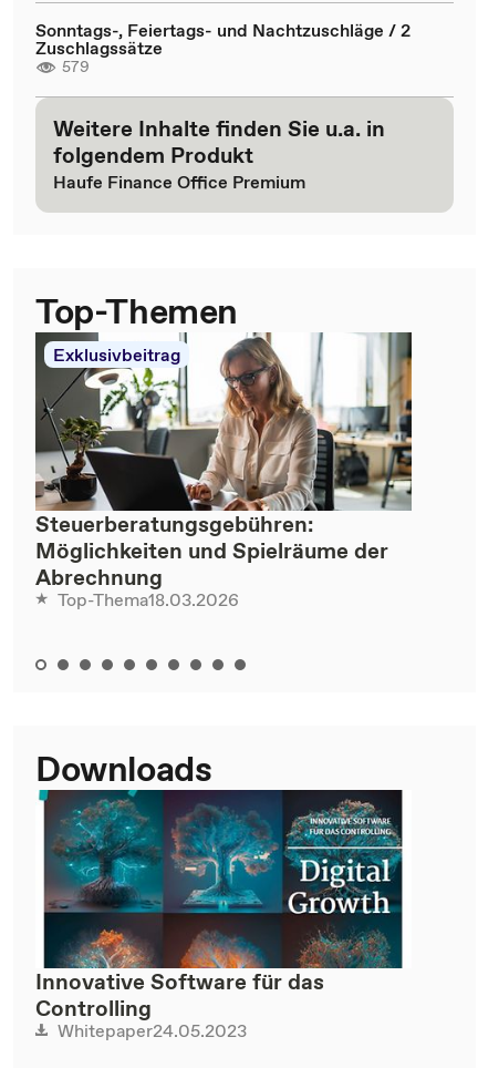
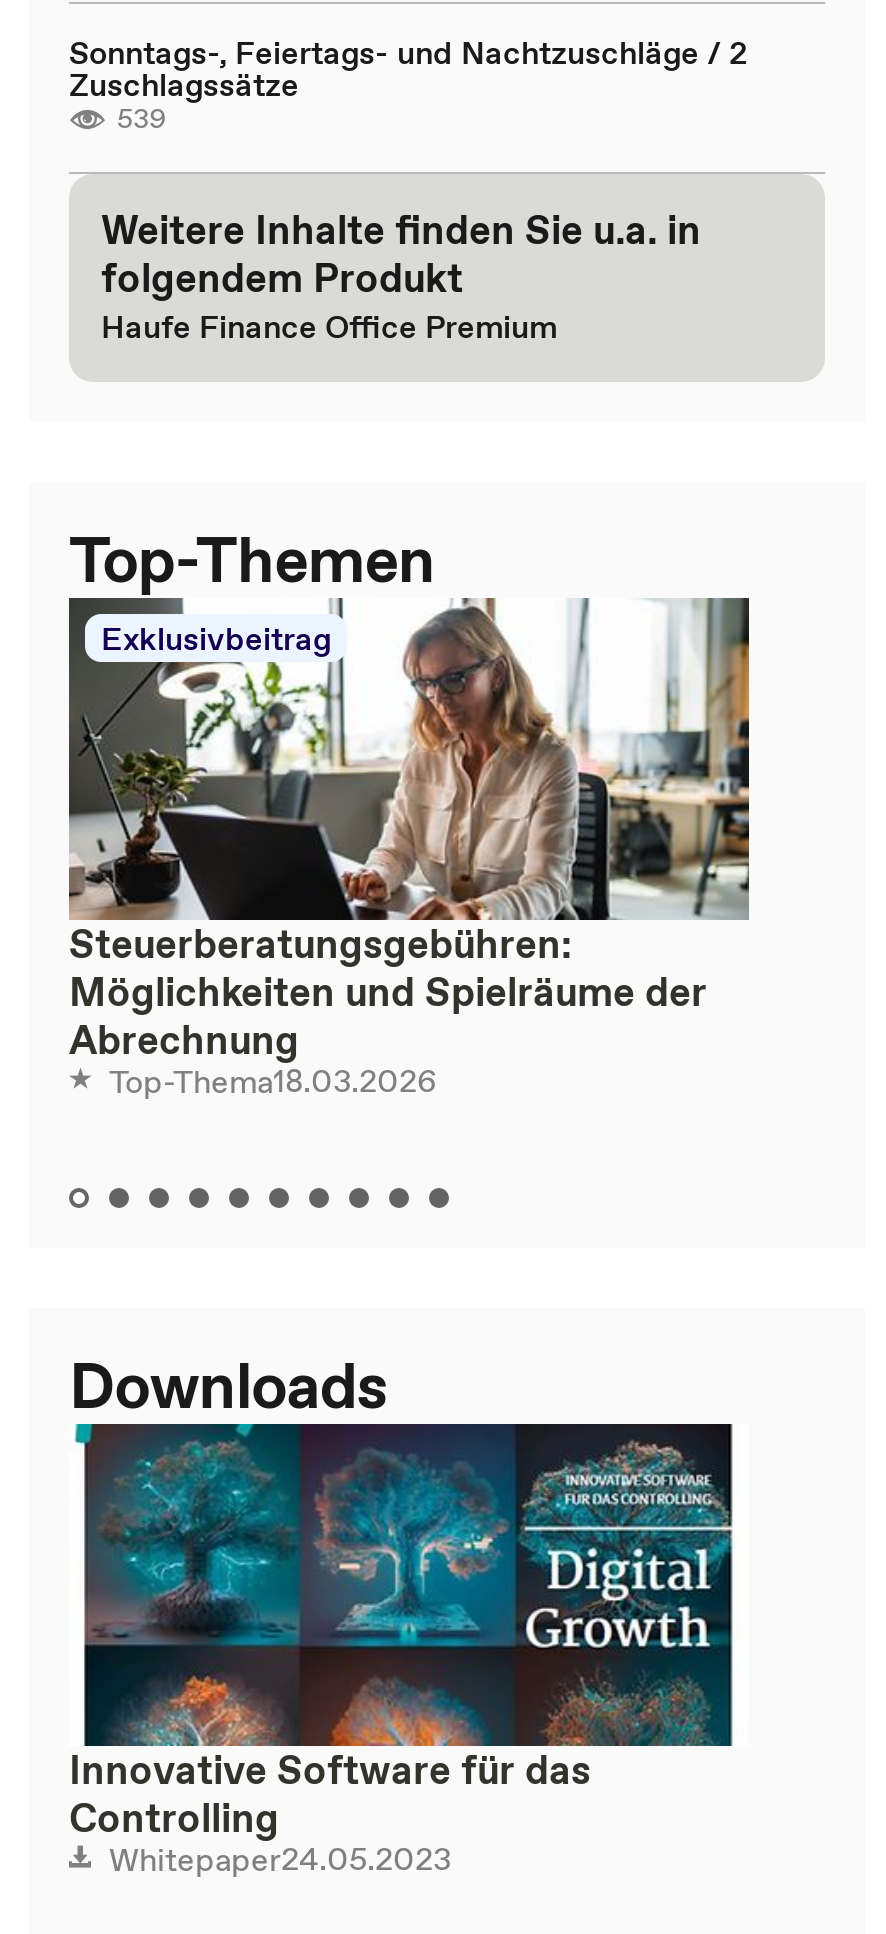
- 579
+ 539
